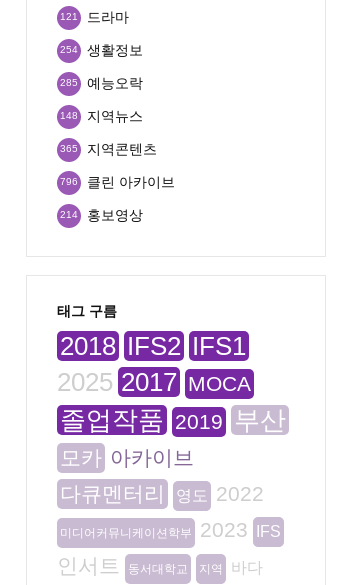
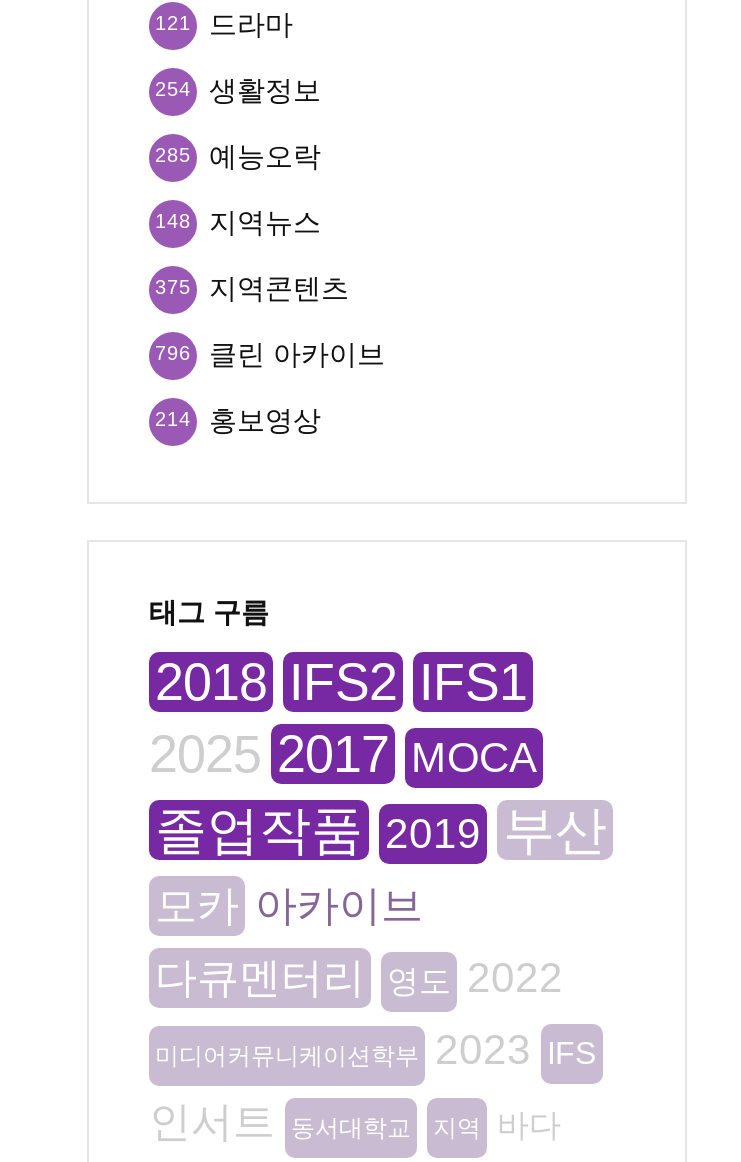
- 365 지역콘텐츠
+ 375 지역콘텐츠
